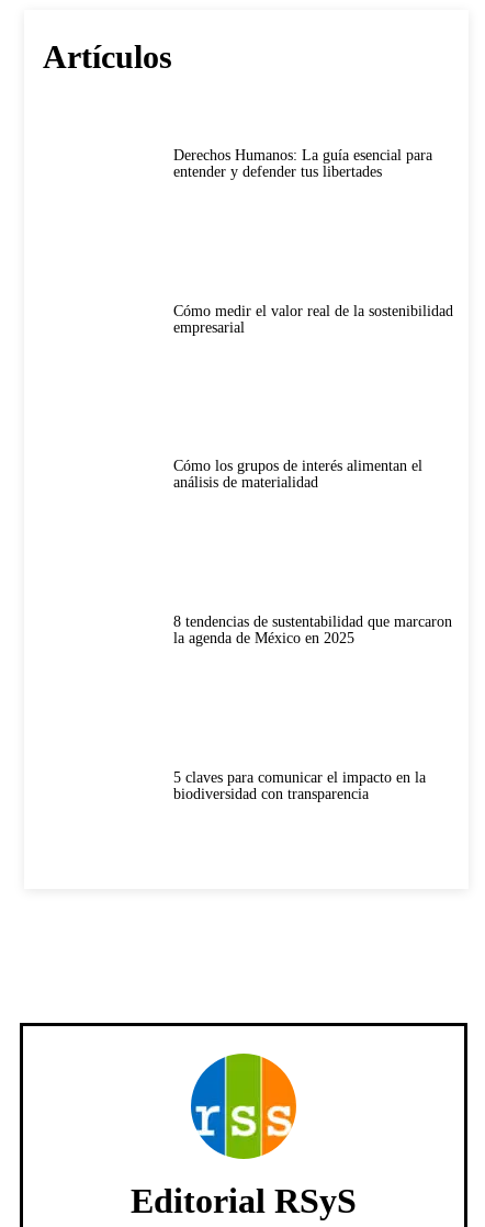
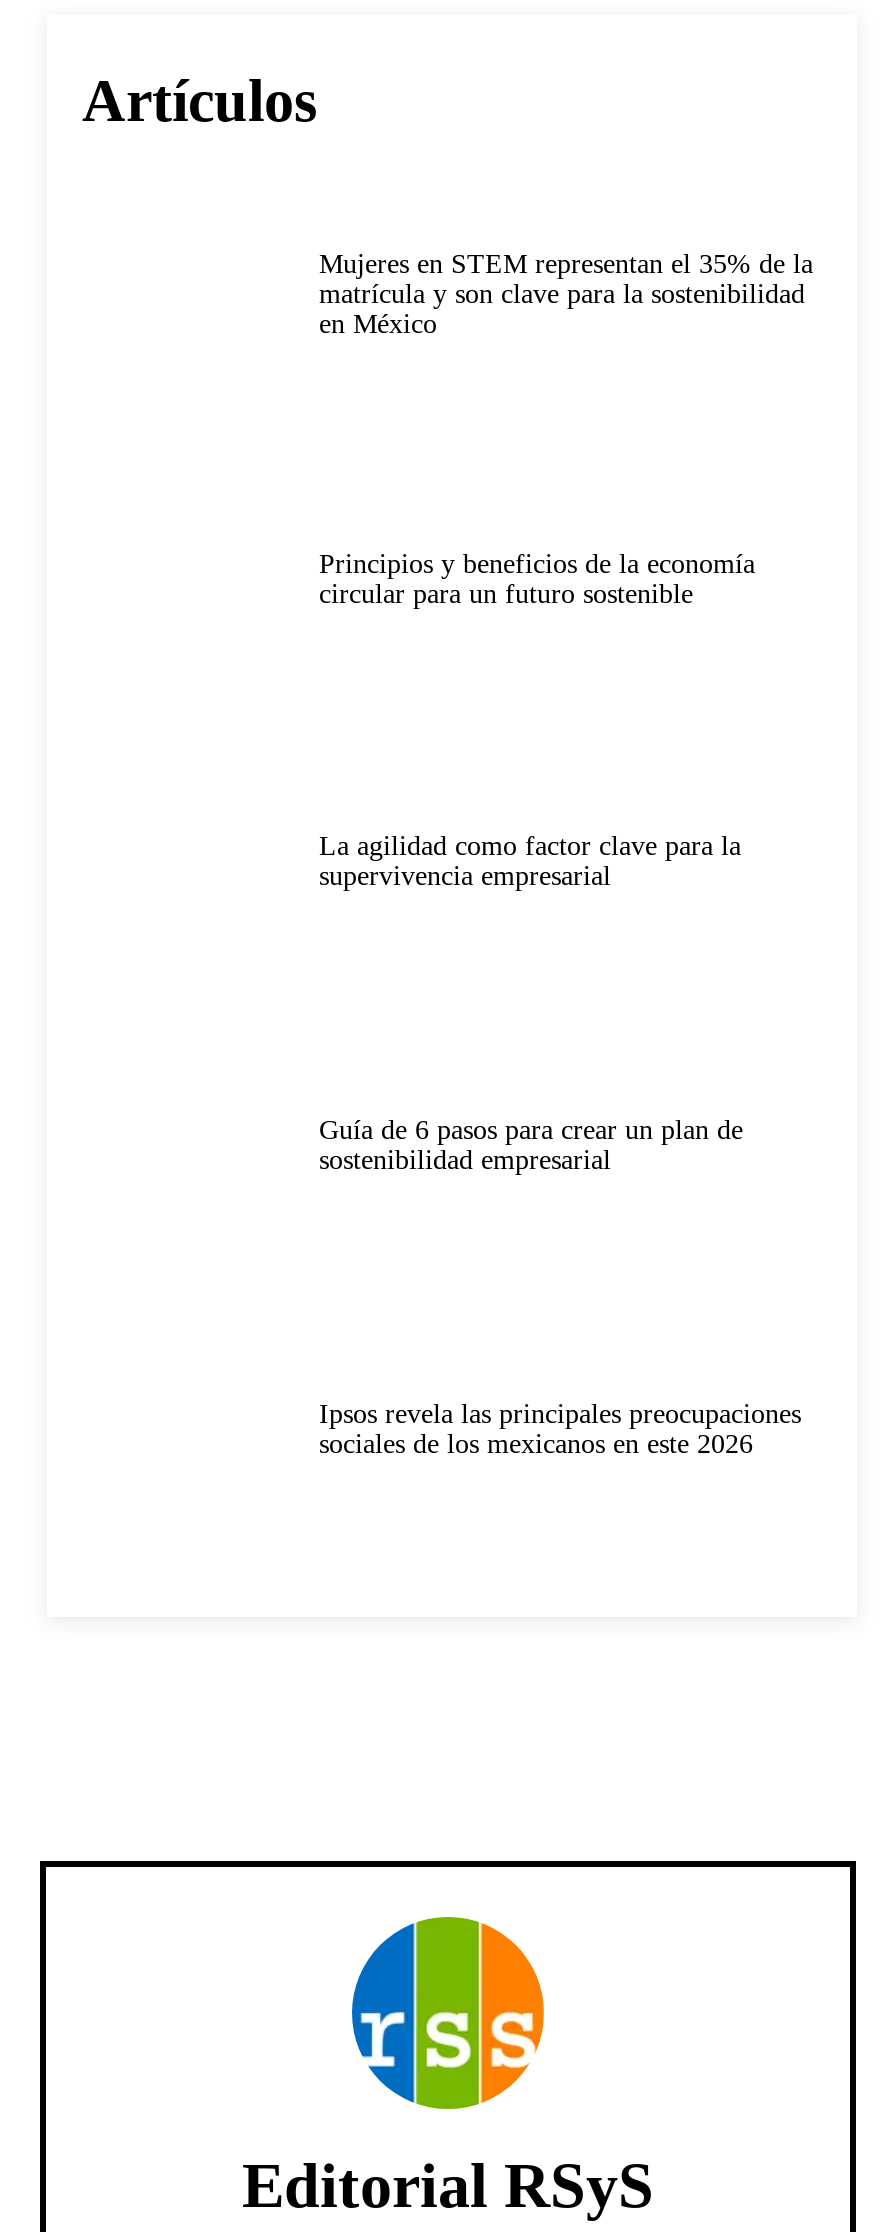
- Derechos Humanos: La guía esencial para
- entender y defender tus libertades
+ Mujeres en STEM representan el 35% de la
+ matrícula y son clave para la sostenibilidad
+ en México

- Cómo medir el valor real de la sostenibilidad
- empresarial
+ Principios y beneficios de la economía
+ circular para un futuro sostenible

- Cómo los grupos de interés alimentan el
- análisis de materialidad
+ La agilidad como factor clave para la
+ supervivencia empresarial

- 8 tendencias de sustentabilidad que marcaron
- la agenda de México en 2025
+ Guía de 6 pasos para crear un plan de
+ sostenibilidad empresarial

- 5 claves para comunicar el impacto en la
- biodiversidad con transparencia
+ Ipsos revela las principales preocupaciones
+ sociales de los mexicanos en este 2026
